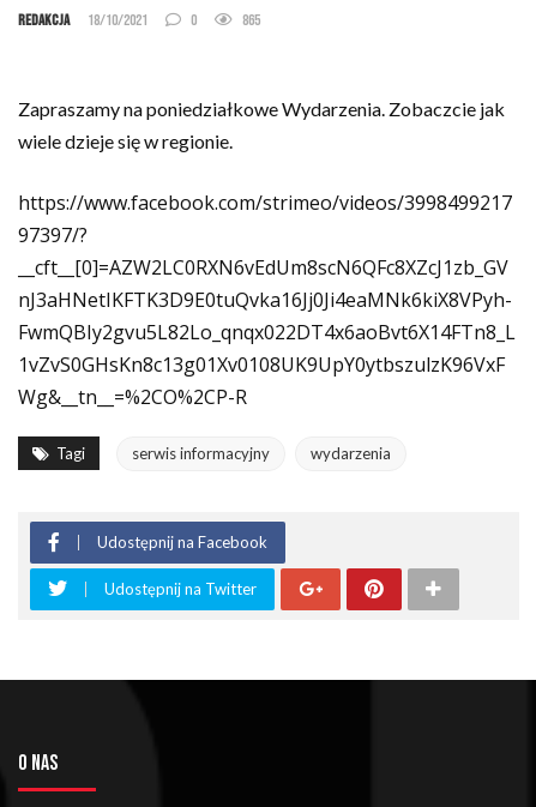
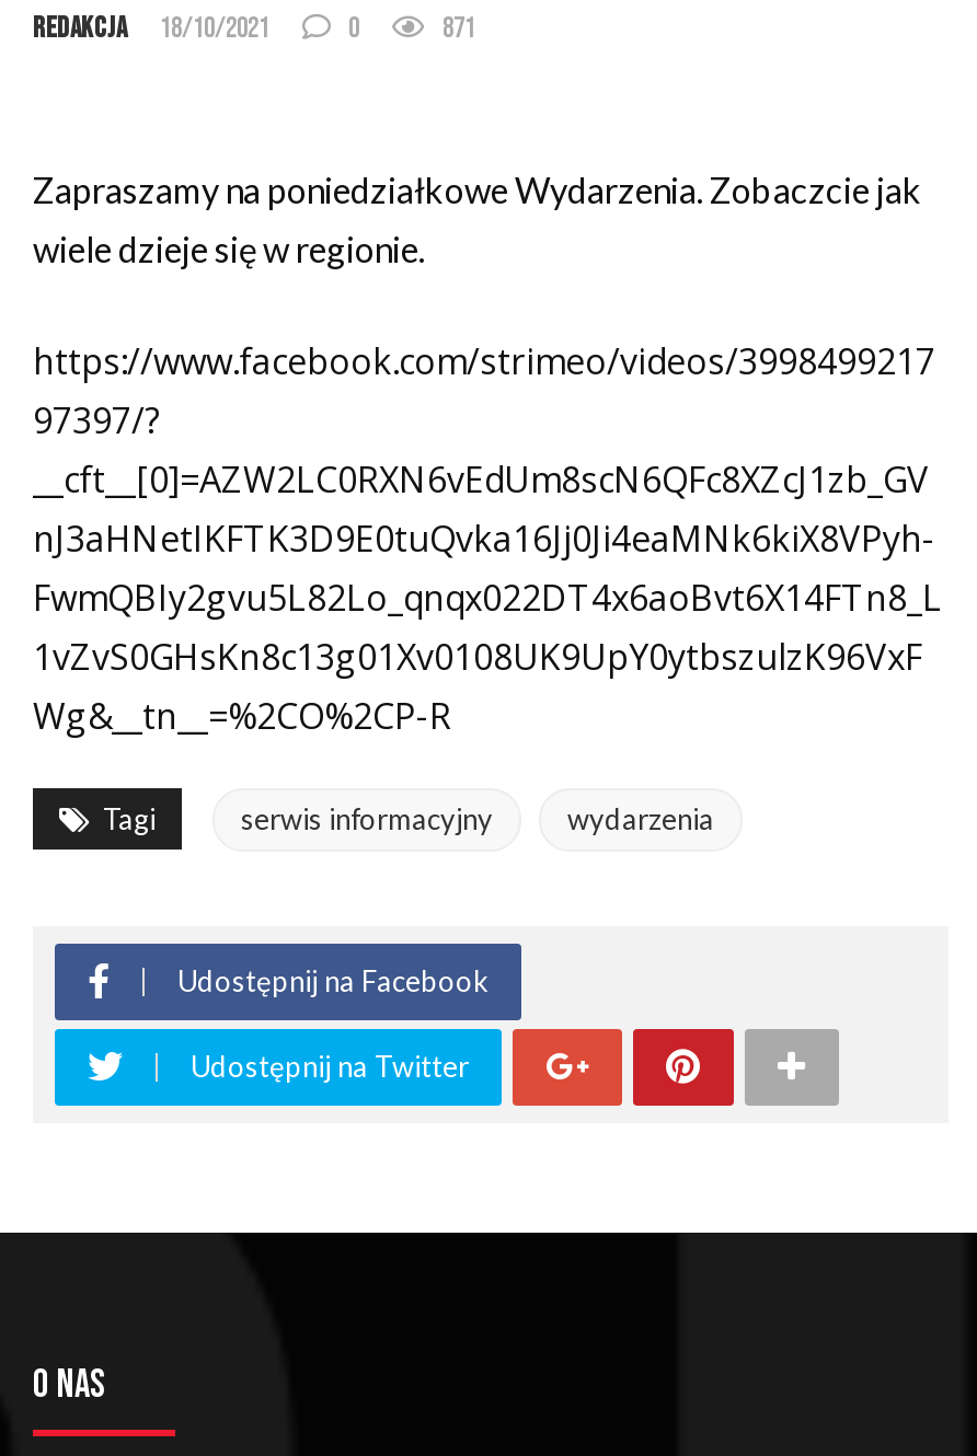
- 865
+ 871
